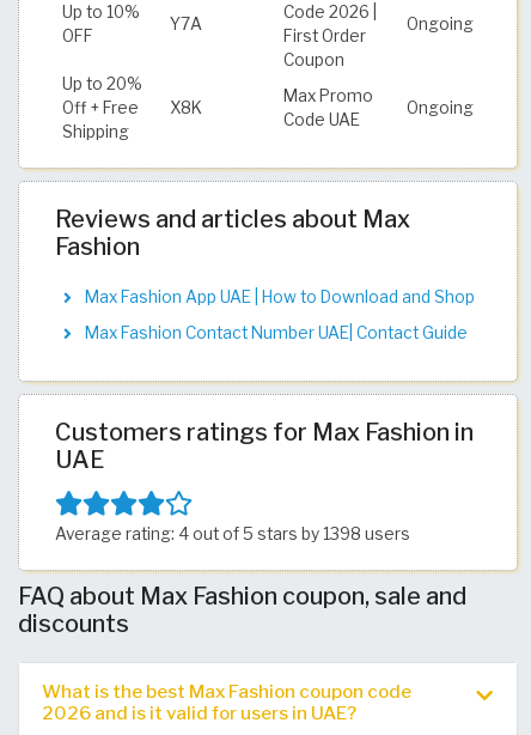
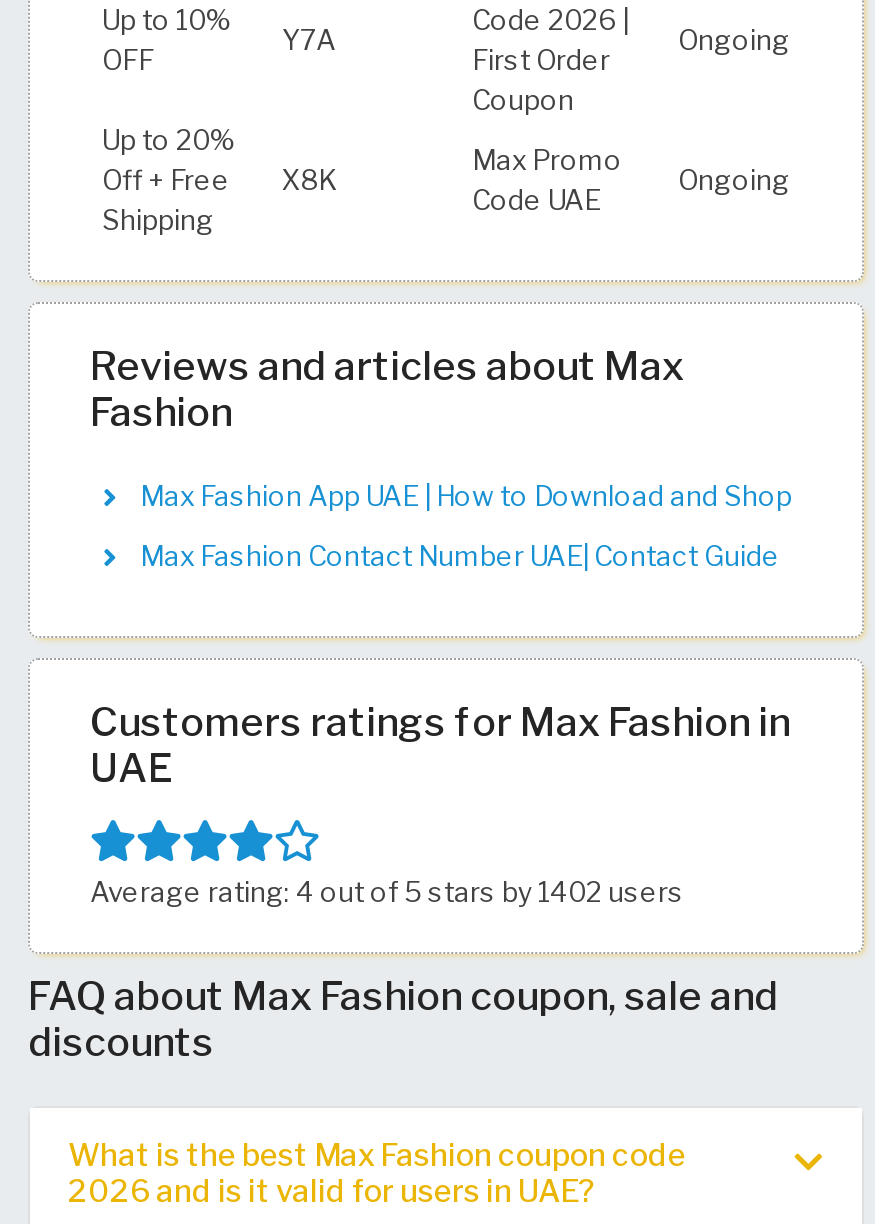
- Average rating: 4 out of 5 stars by 1398 users
+ Average rating: 4 out of 5 stars by 1402 users
